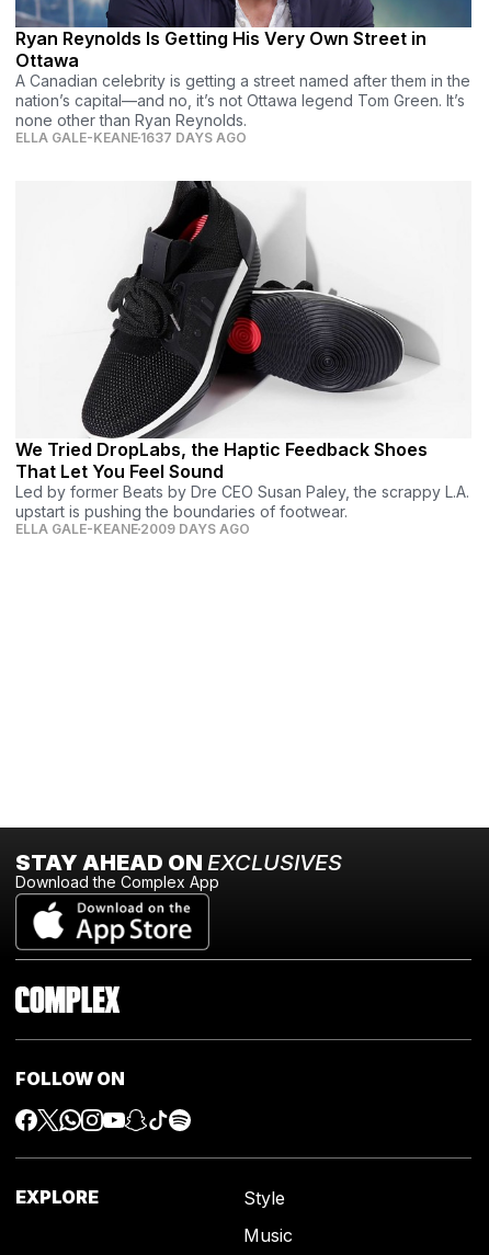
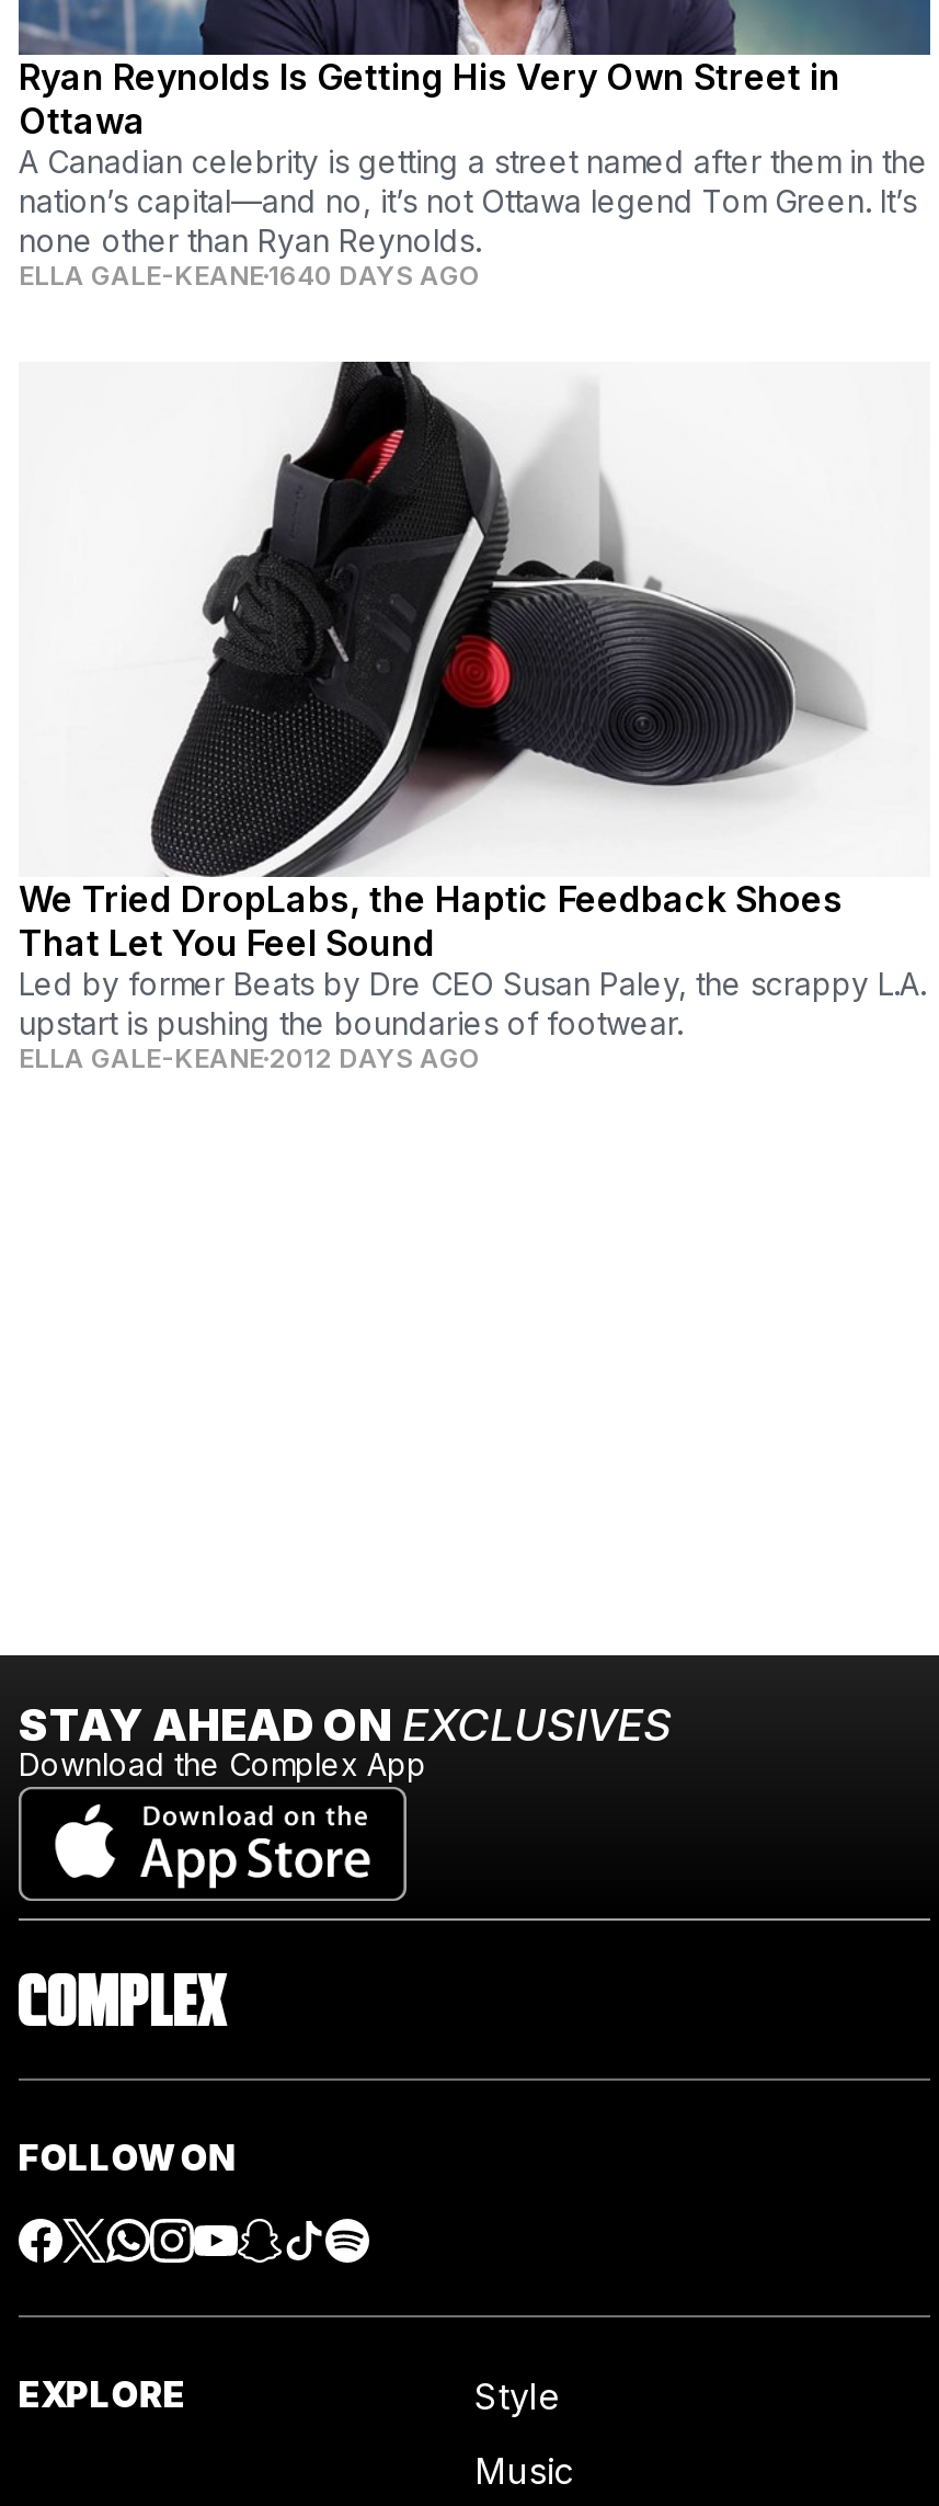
- ELLA GALE-KEANE 1637 DAYS AGO
+ ELLA GALE-KEANE 1640 DAYS AGO

- ELLA GALE-KEANE 2009 DAYS AGO
+ ELLA GALE-KEANE 2012 DAYS AGO
